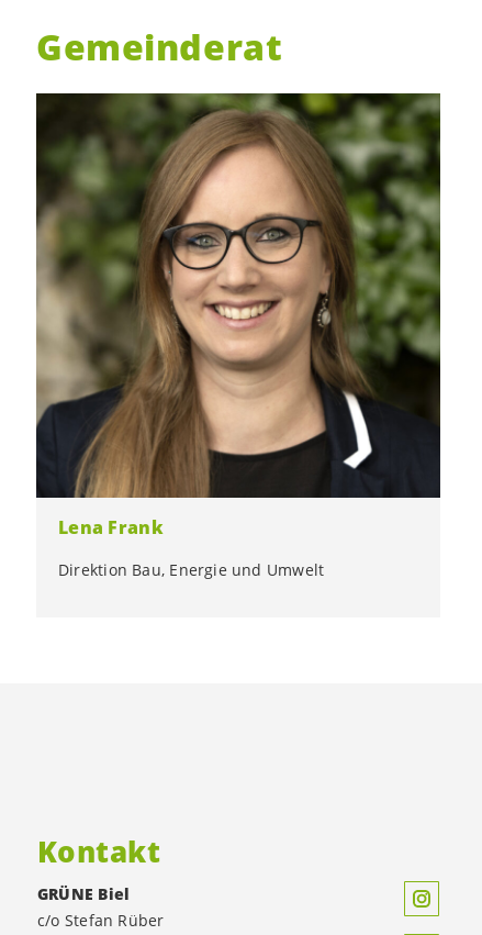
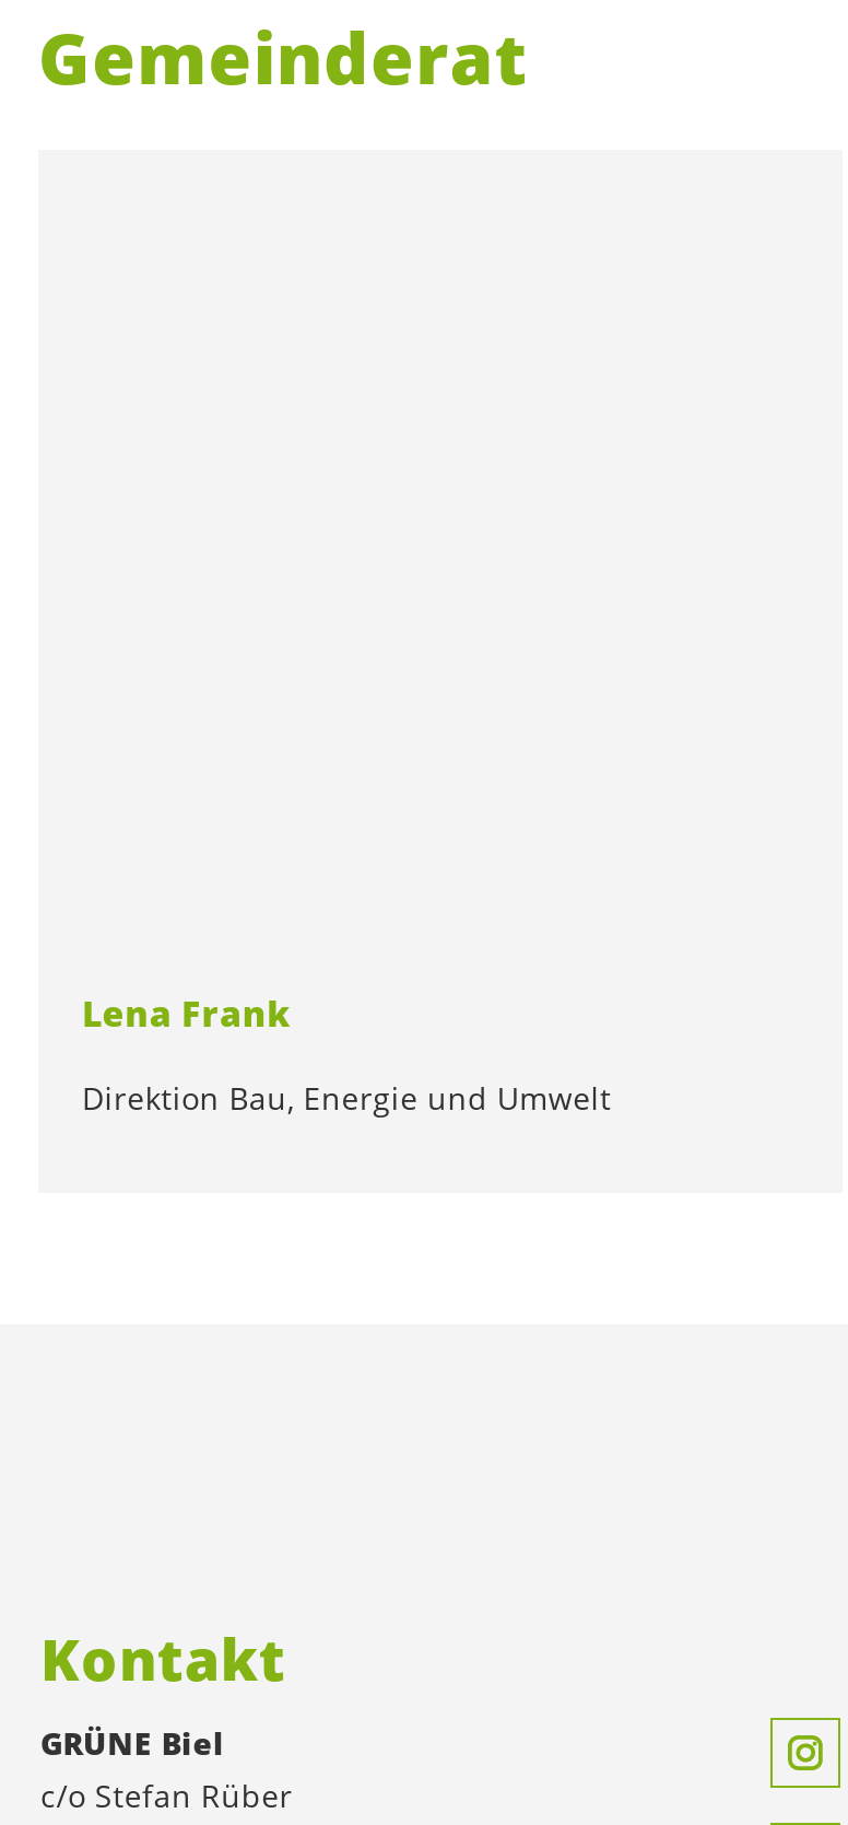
- [image]
